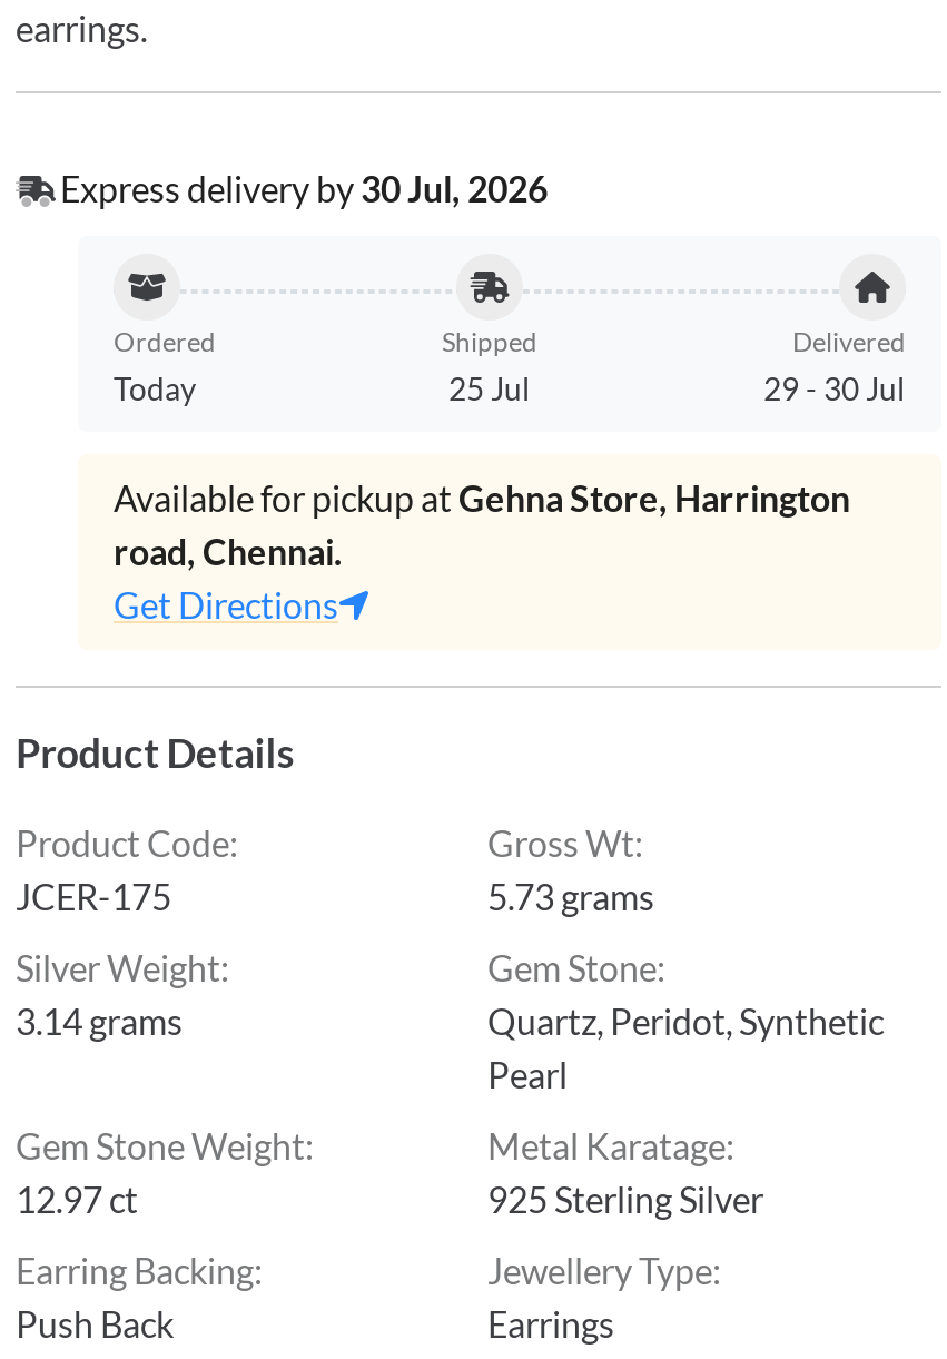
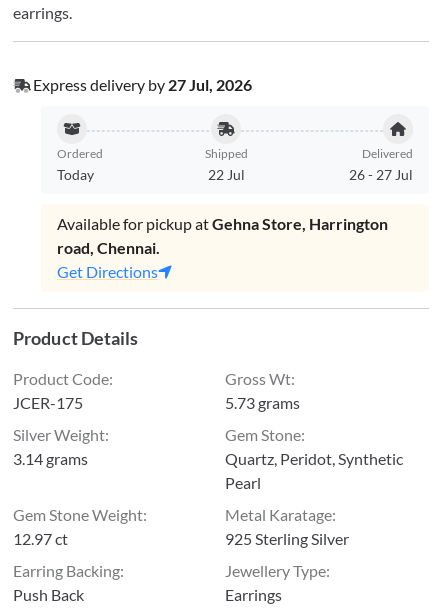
- Express delivery by 30 Jul, 2026
+ Express delivery by 27 Jul, 2026

- 25 Jul
+ 22 Jul

- 29 - 30 Jul
+ 26 - 27 Jul
